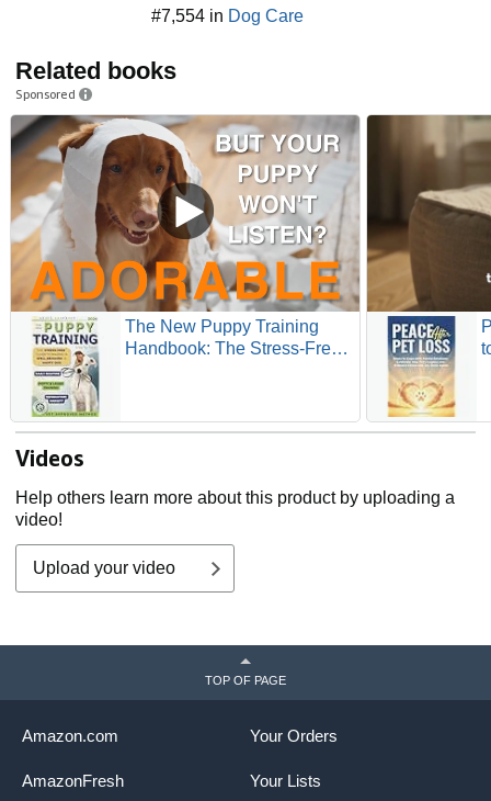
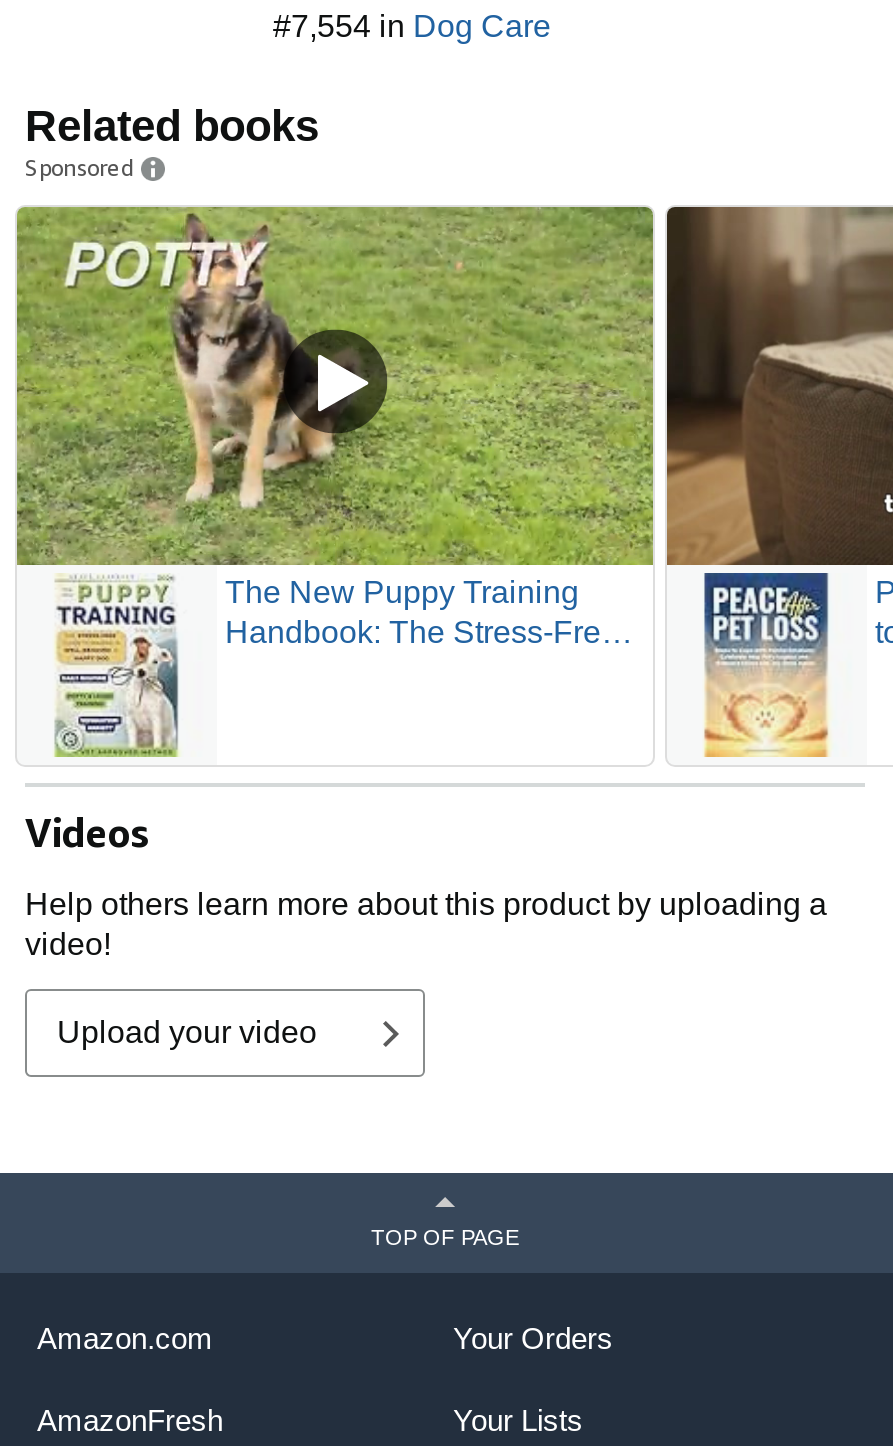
- [image]
+ [image]
